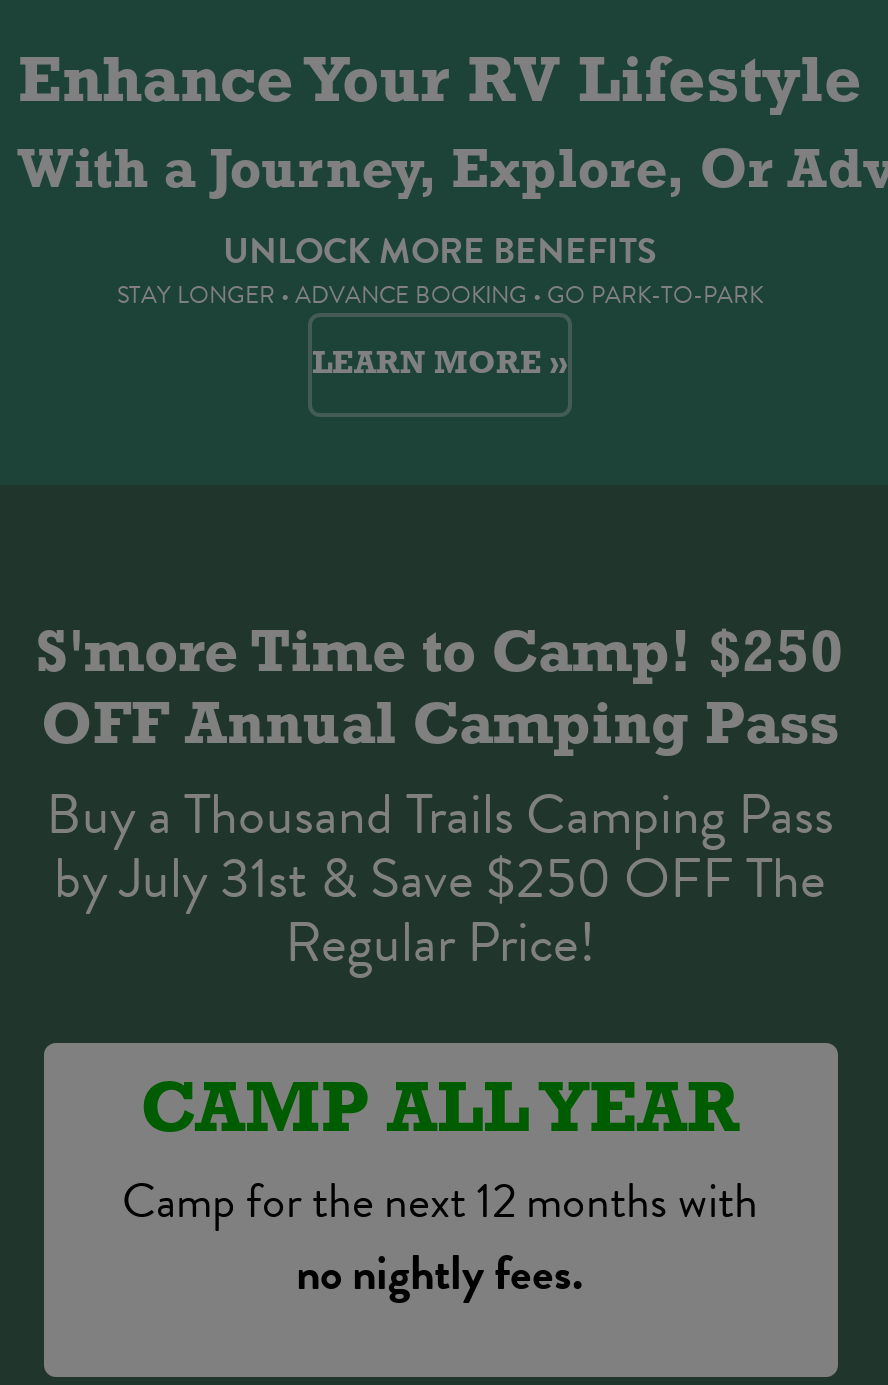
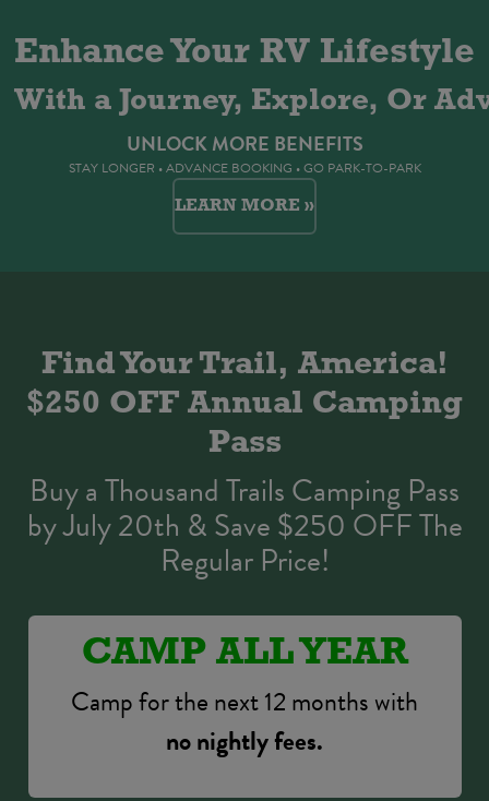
- S'more Time to Camp! $250
- OFF Annual Camping Pass
+ Find Your Trail, America!
+ $250 OFF Annual Camping
+ Pass

- by July 31st & Save $250 OFF The
+ by July 20th & Save $250 OFF The
